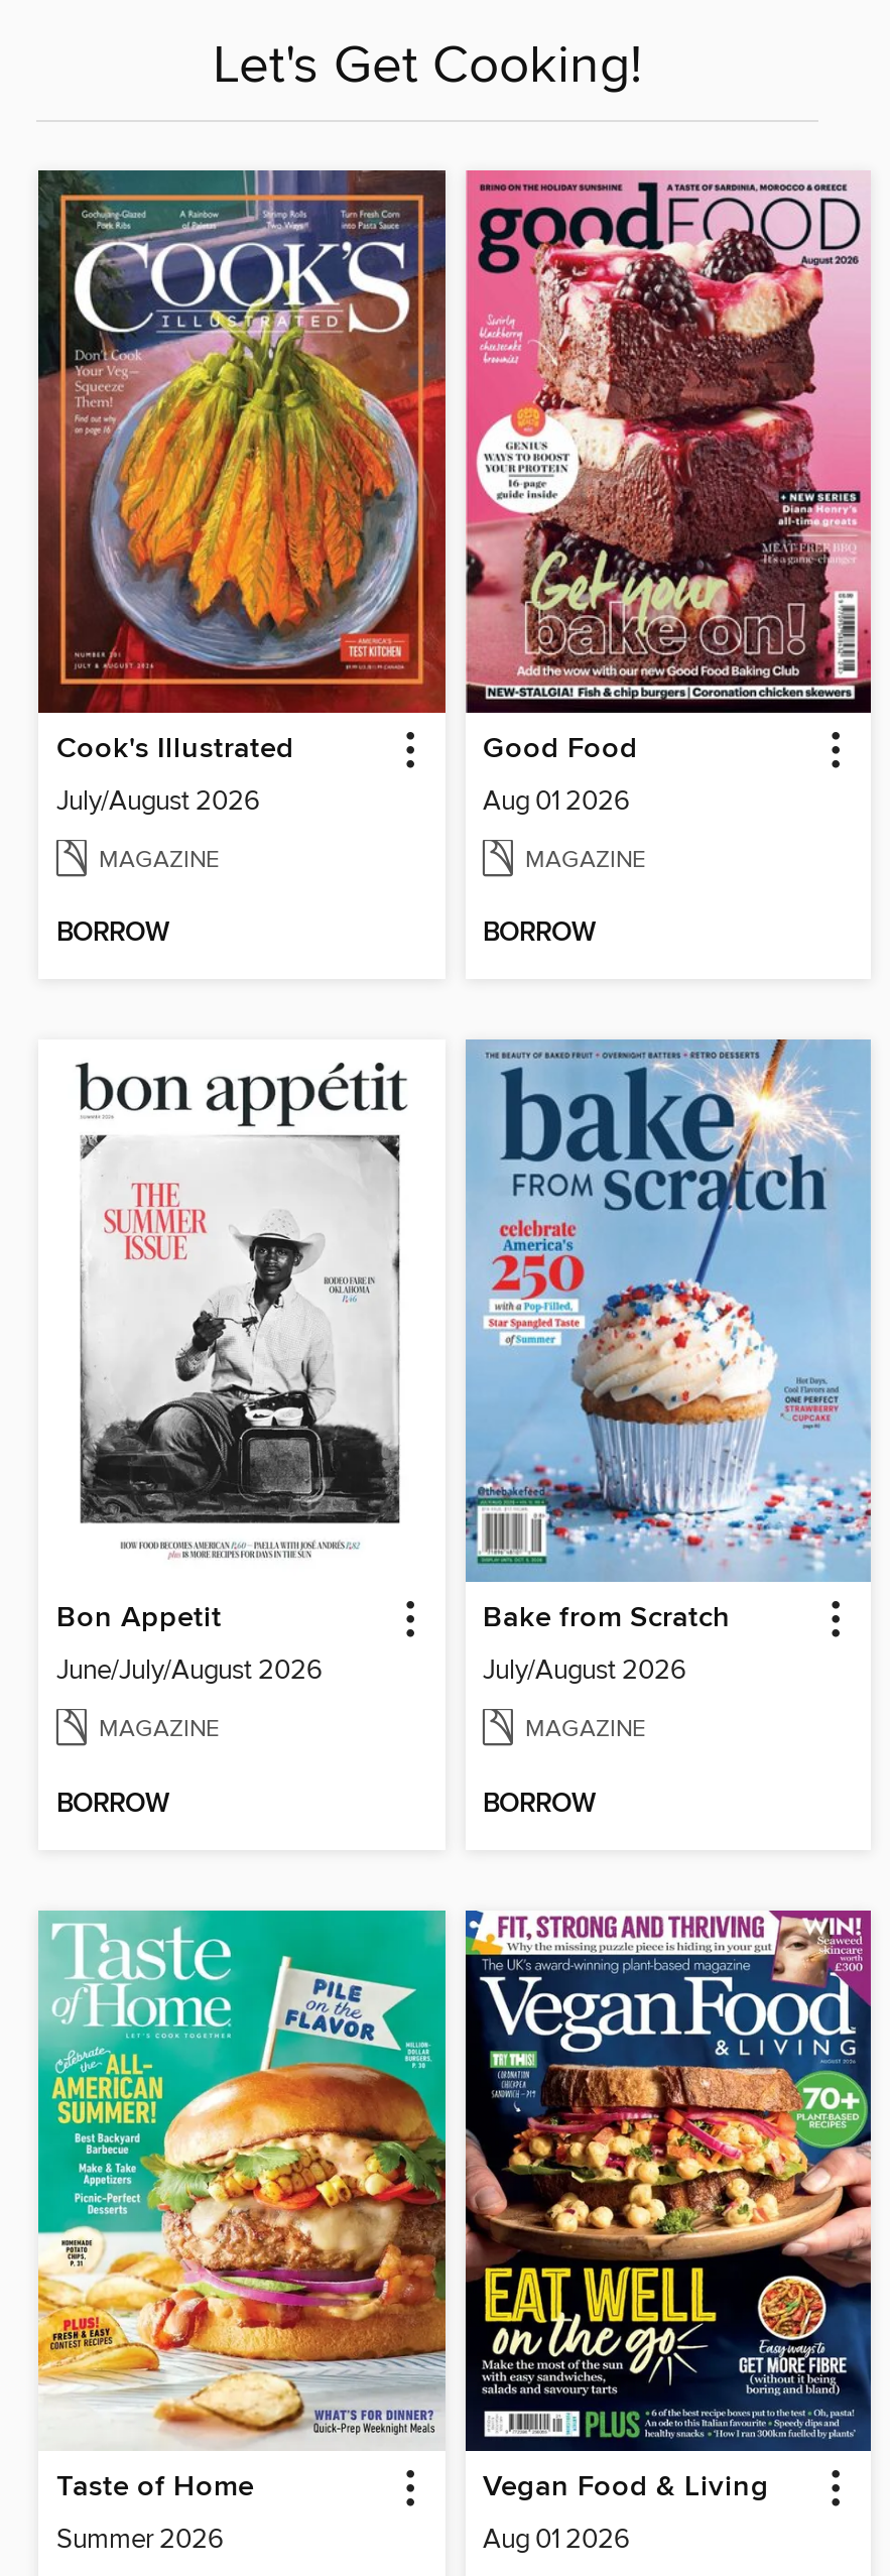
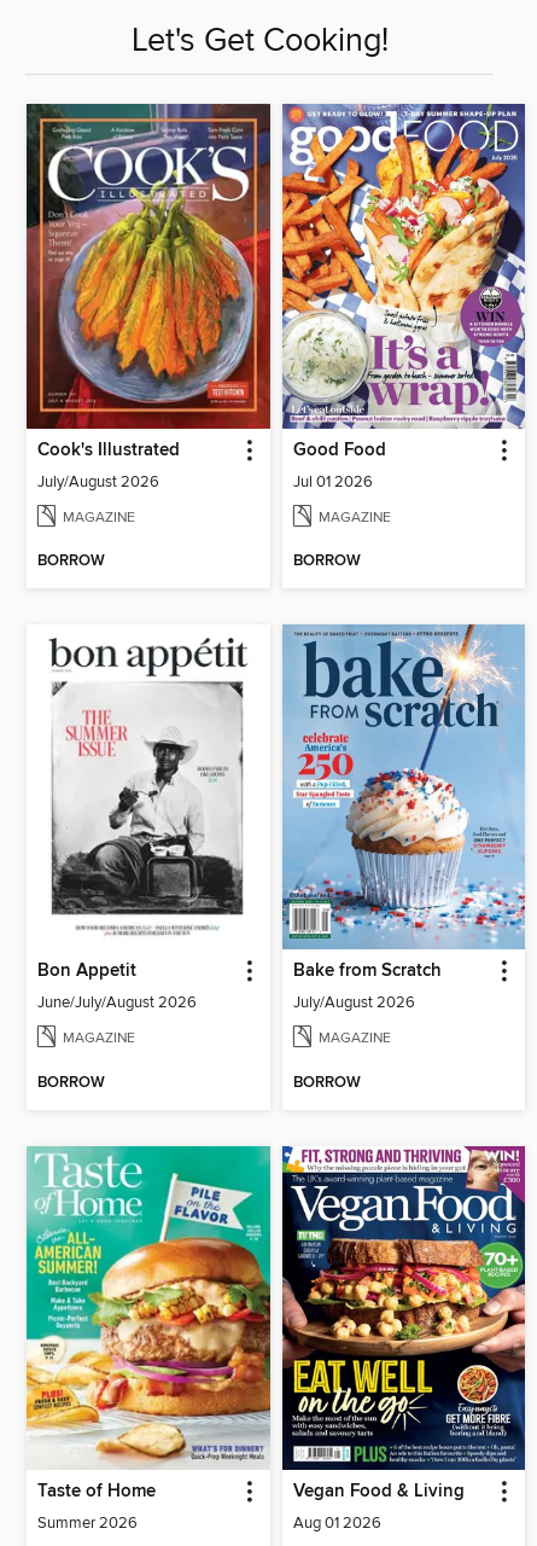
- [image]
- Aug 01 2026
+ [image]
+ Jul 01 2026
